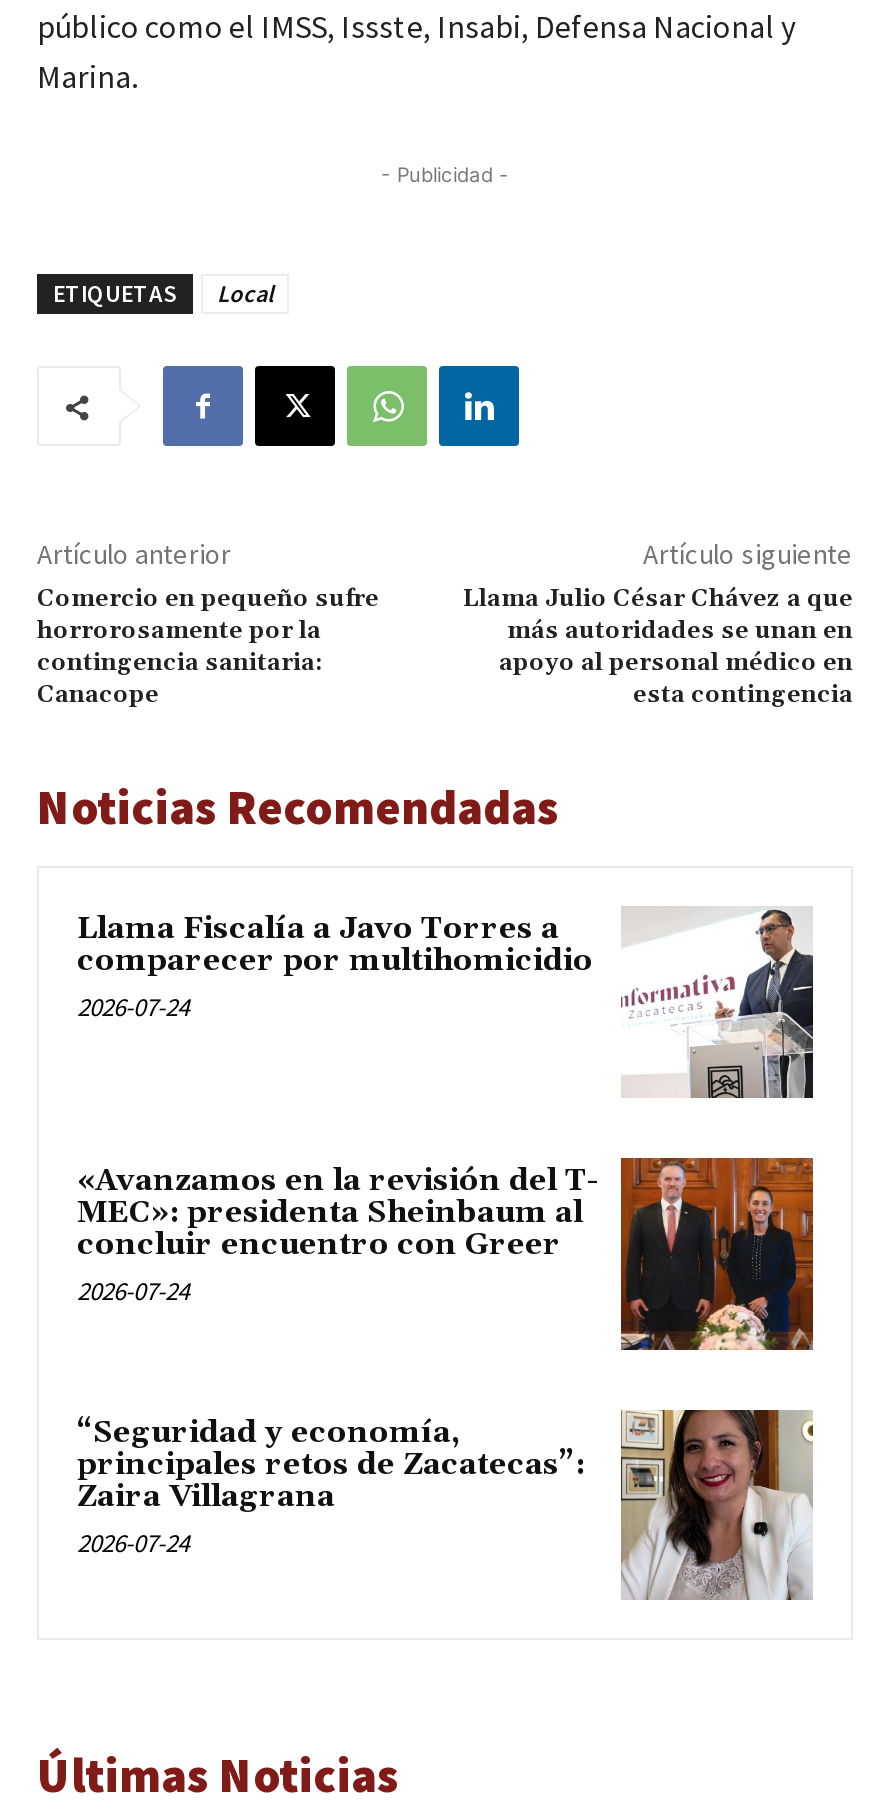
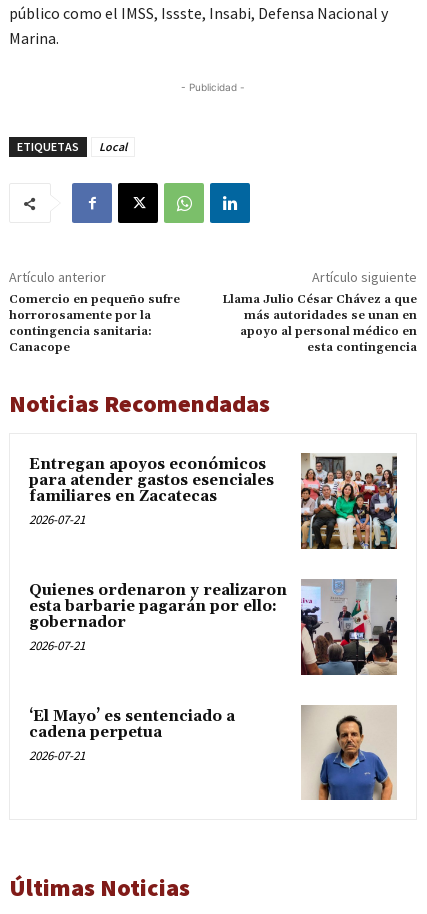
- [image]
- Llama Fiscalía a Javo Torres a
- comparecer por multihomicidio
- 2026-07-24
+ [image]
+ Entregan apoyos económicos
+ para atender gastos esenciales
+ familiares en Zacatecas
+ 2026-07-21

- [image]
- «Avanzamos en la revisión del T-
- MEC»: presidenta Sheinbaum al
- concluir encuentro con Greer
- 2026-07-24
+ [image]
+ Quienes ordenaron y realizaron
+ esta barbarie pagarán por ello:
+ gobernador
+ 2026-07-21

- “Seguridad y economía,
- principales retos de Zacatecas”:
- Zaira Villagrana
- 2026-07-24
+ ‘El Mayo’ es sentenciado a
+ cadena perpetua
+ 2026-07-21

- [image]
+ [image]
